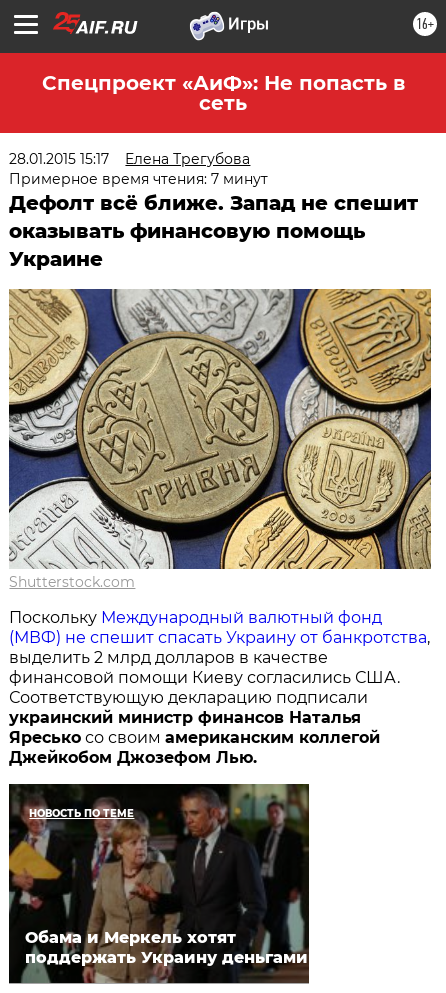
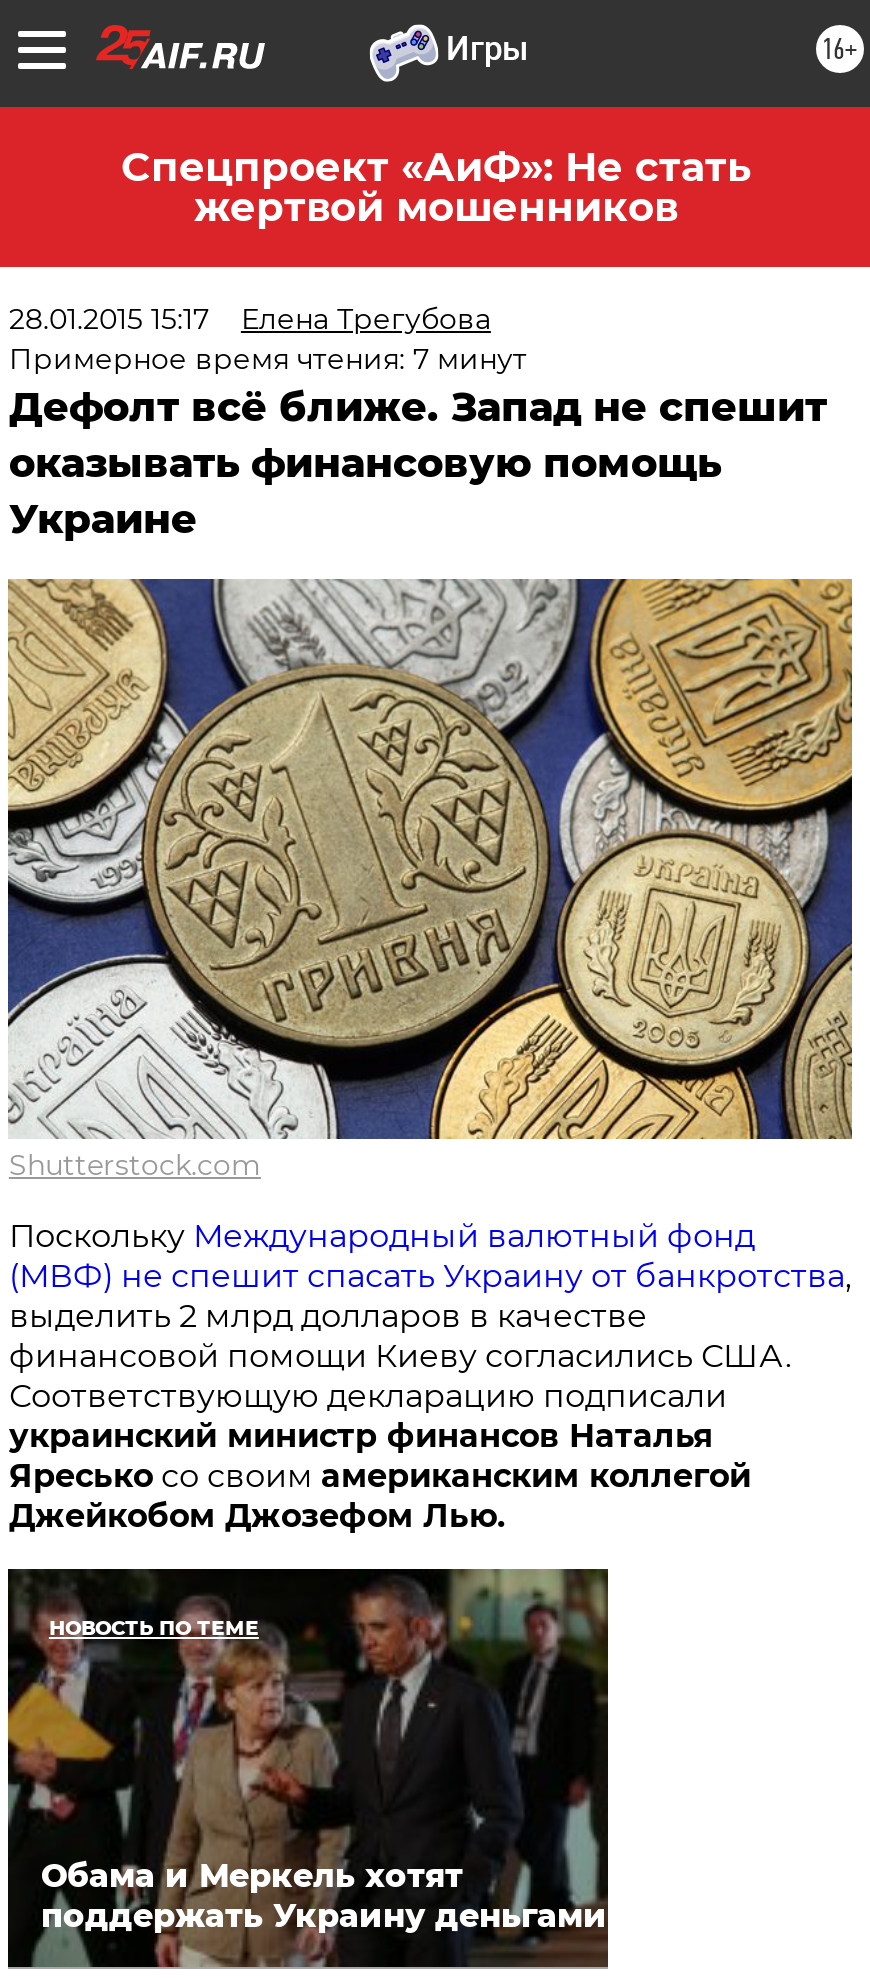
- Спецпроект «АиФ»: Не попасть в
- сеть
+ Спецпроект «АиФ»: Не стать
+ жертвой мошенников
